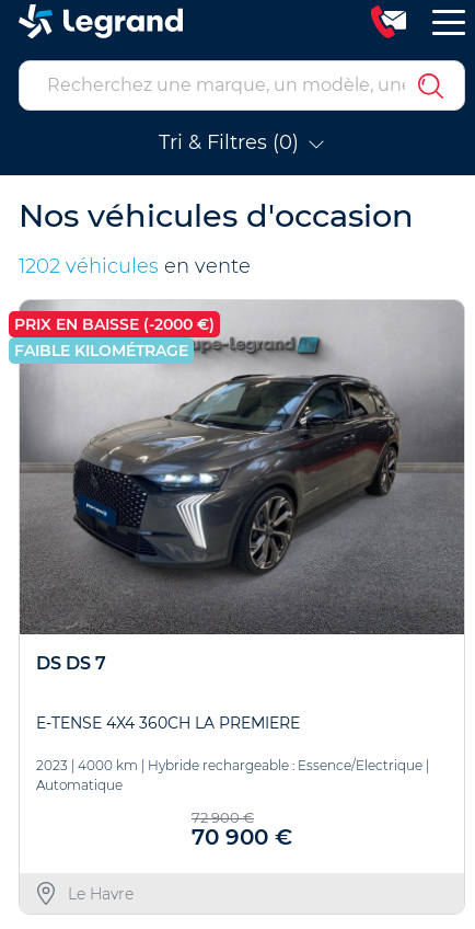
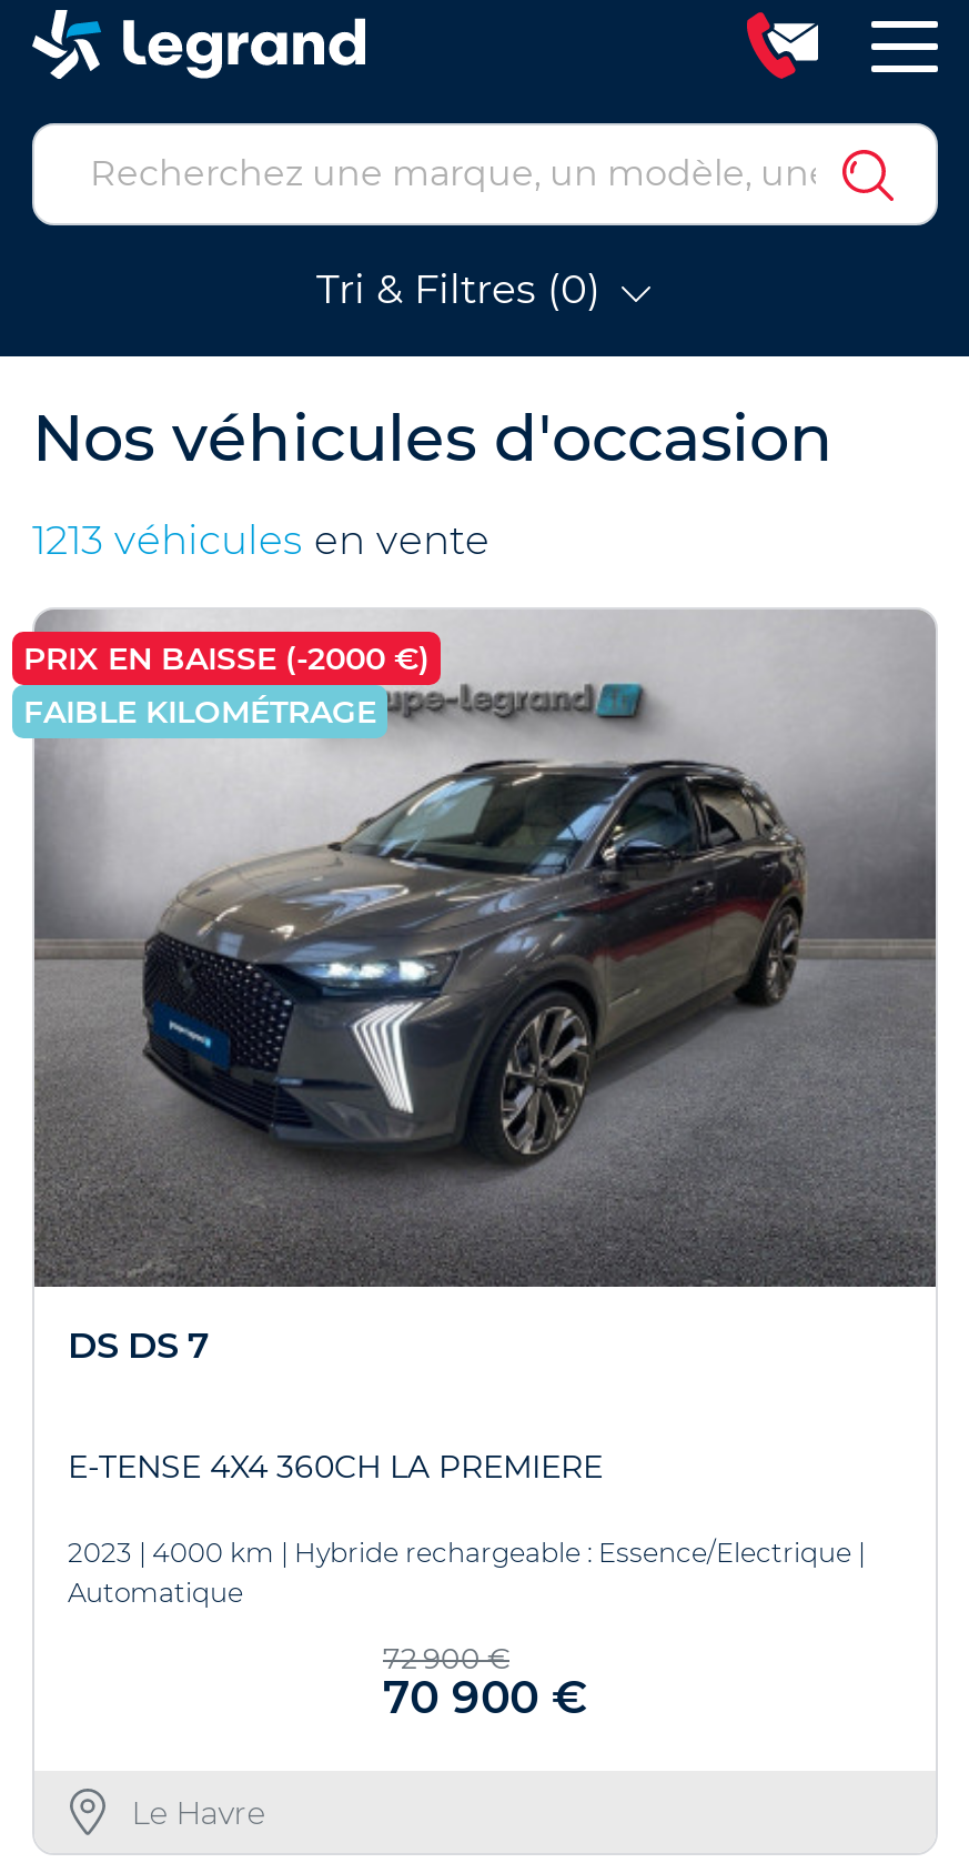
- 1202 véhicules en vente
+ 1213 véhicules en vente
